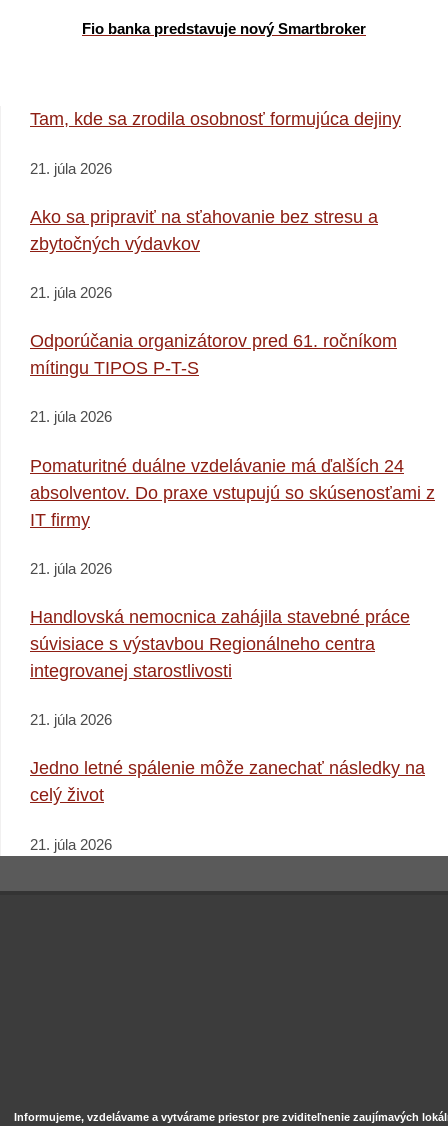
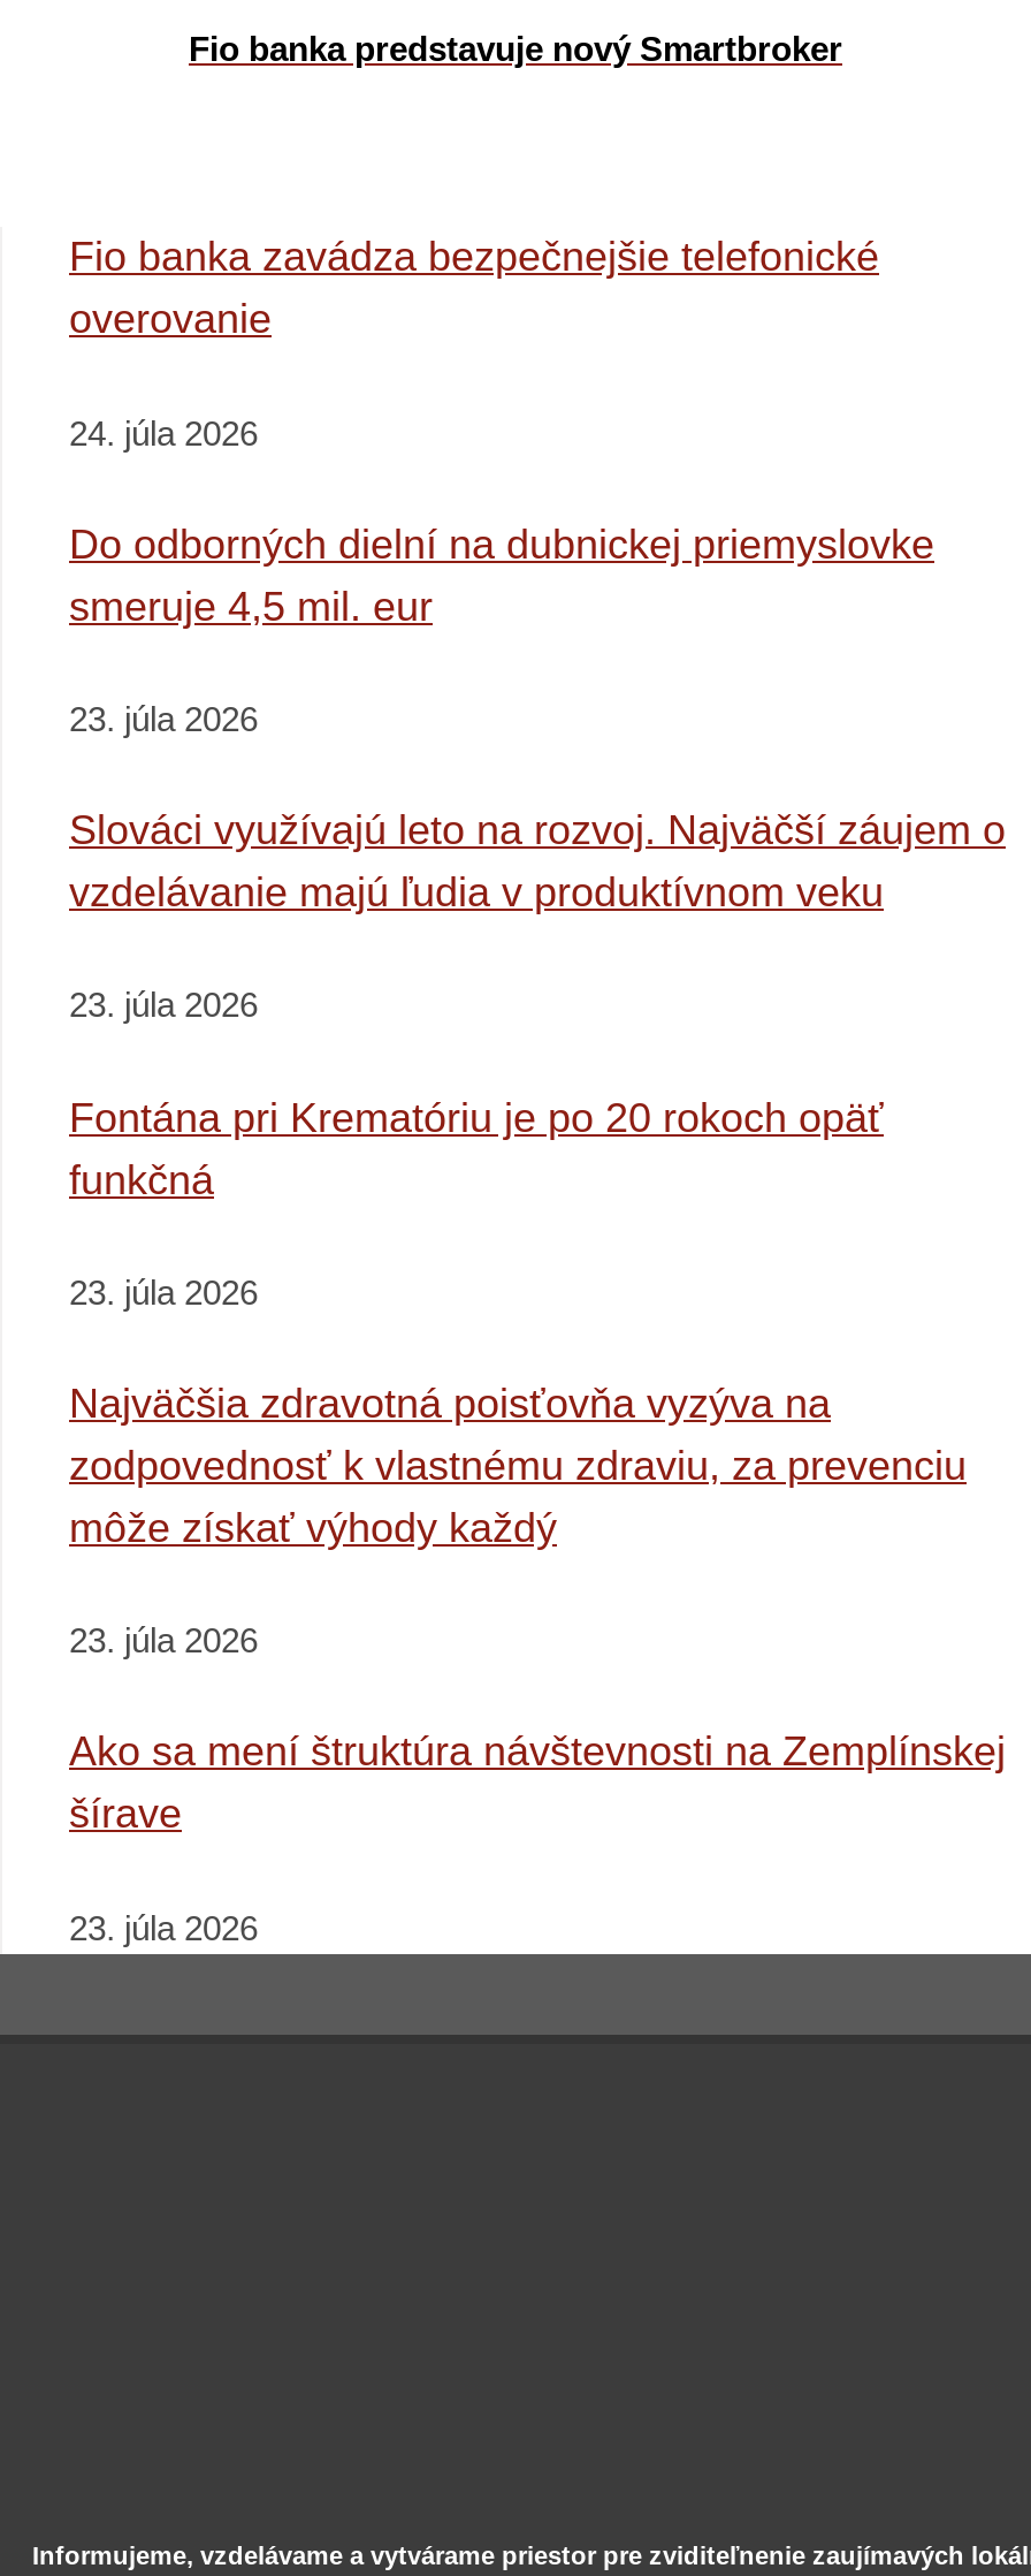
- Tam, kde sa zrodila osobnosť formujúca dejiny
+ Fio banka zavádza bezpečnejšie telefonické
+ overovanie

- 21. júla 2026
+ 24. júla 2026

- Ako sa pripraviť na sťahovanie bez stresu a
- zbytočných výdavkov
+ Do odborných dielní na dubnickej priemyslovke
+ smeruje 4,5 mil. eur

- 21. júla 2026
+ 23. júla 2026

- Odporúčania organizátorov pred 61. ročníkom
- mítingu TIPOS P-T-S
+ Slováci využívajú leto na rozvoj. Najväčší záujem o
+ vzdelávanie majú ľudia v produktívnom veku

- 21. júla 2026
+ 23. júla 2026

- Pomaturitné duálne vzdelávanie má ďalších 24
- absolventov. Do praxe vstupujú so skúsenosťami z
- IT firmy
+ Fontána pri Krematóriu je po 20 rokoch opäť
+ funkčná

- 21. júla 2026
+ 23. júla 2026

- Handlovská nemocnica zahájila stavebné práce
- súvisiace s výstavbou Regionálneho centra
- integrovanej starostlivosti
+ Najväčšia zdravotná poisťovňa vyzýva na
+ zodpovednosť k vlastnému zdraviu, za prevenciu
+ môže získať výhody každý

- 21. júla 2026
+ 23. júla 2026

- Jedno letné spálenie môže zanechať následky na
- celý život
+ Ako sa mení štruktúra návštevnosti na Zemplínskej
+ šírave

- 21. júla 2026
+ 23. júla 2026
